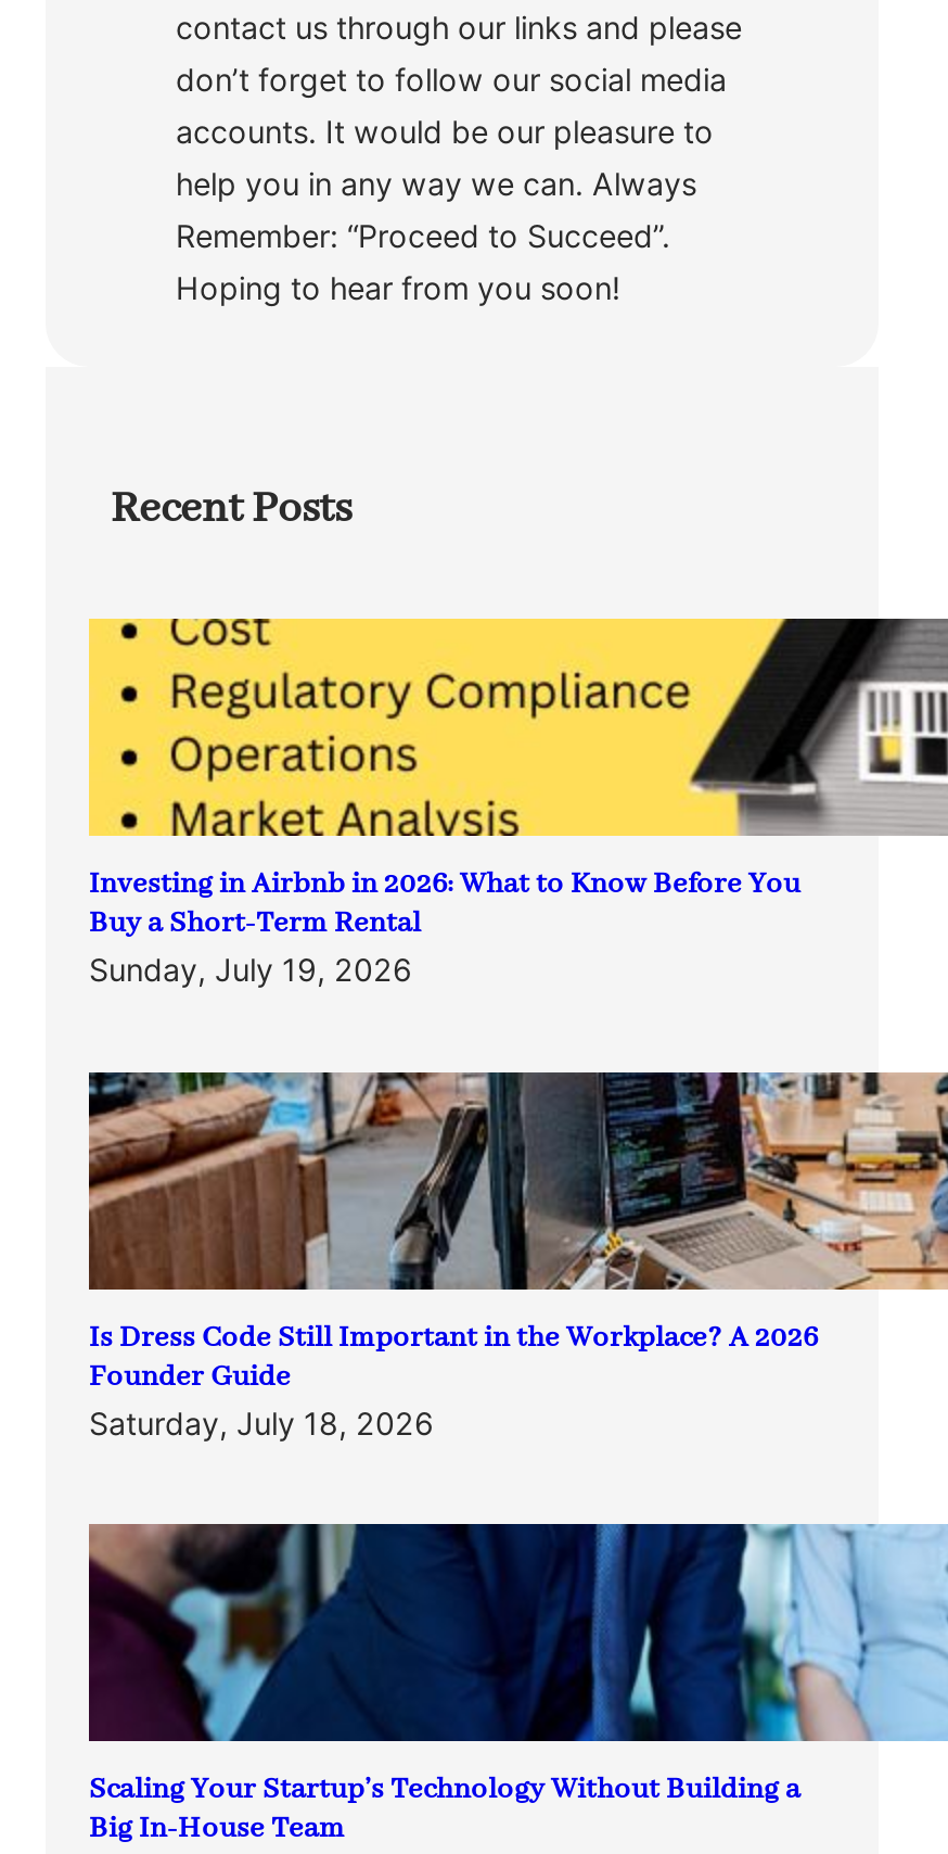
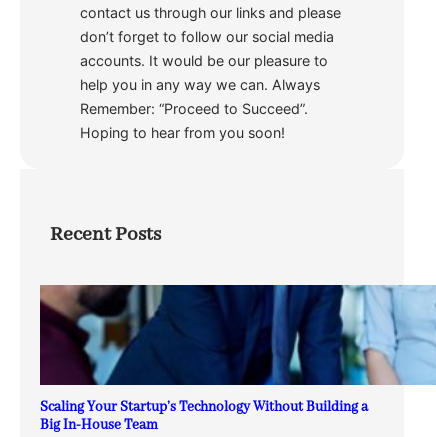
- [image]
- Investing in Airbnb in 2026: What to Know Before You
- Buy a Short-Term Rental
- Sunday, July 19, 2026

- [image]
- Is Dress Code Still Important in the Workplace? A 2026
- Founder Guide
- Saturday, July 18, 2026
